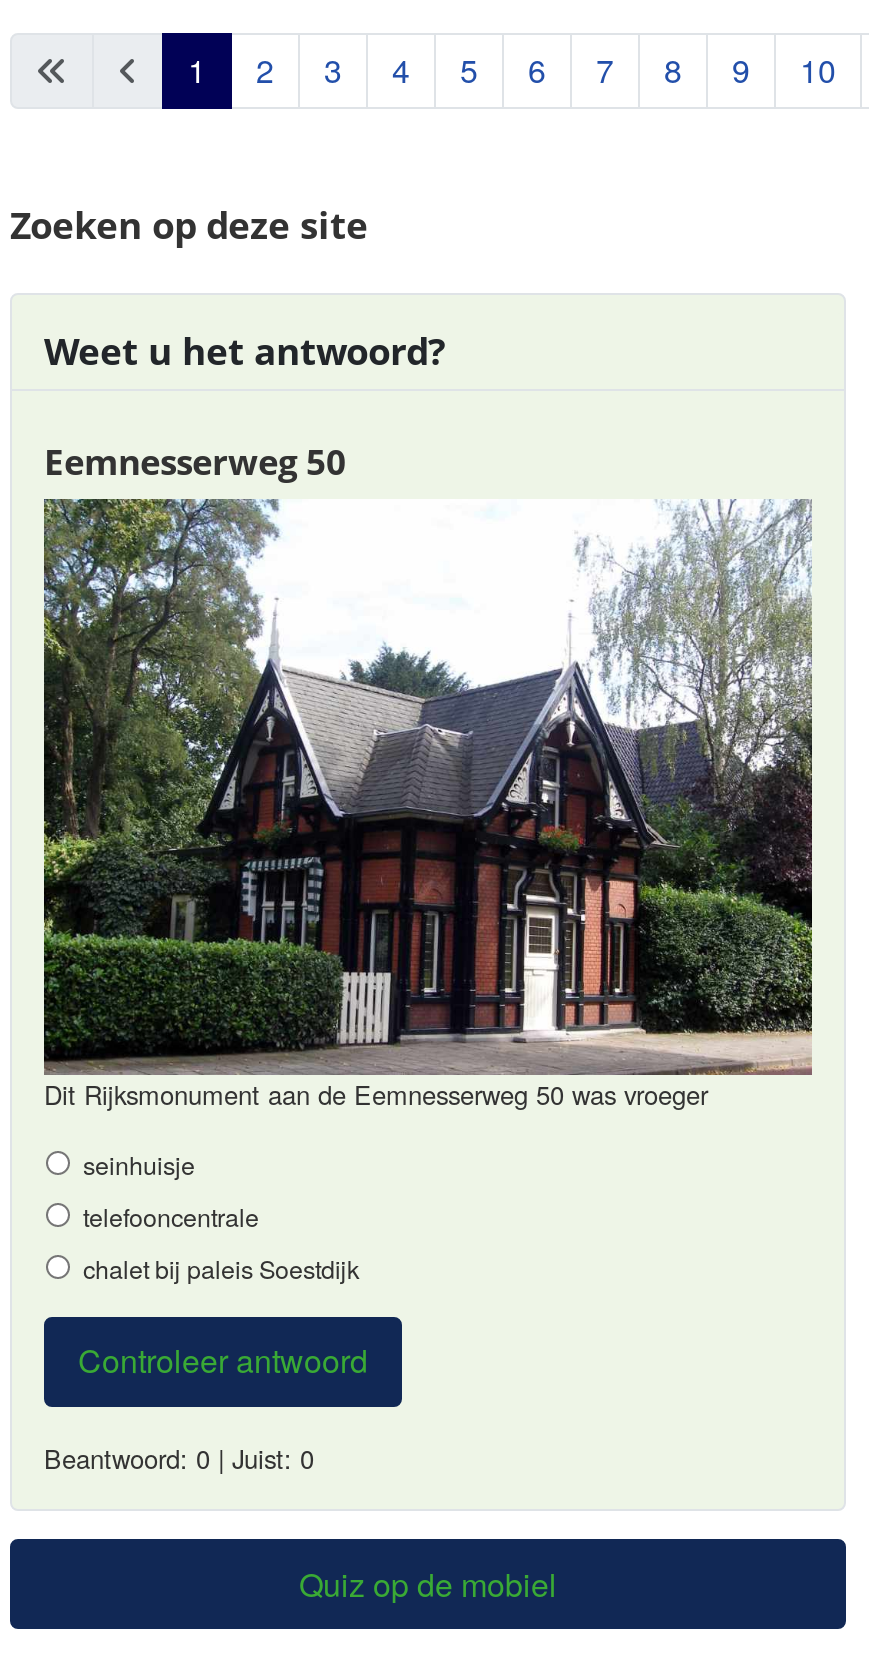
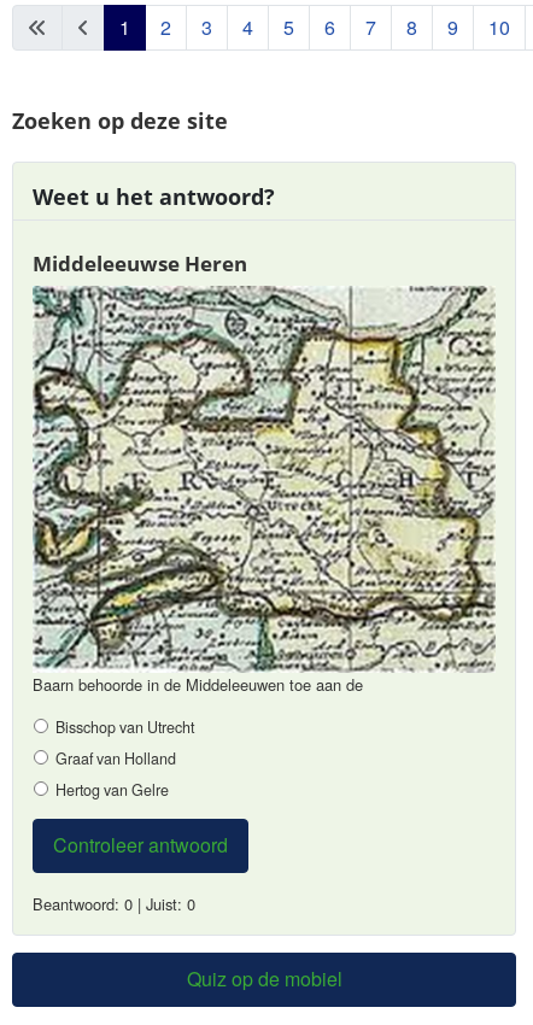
- Eemnesserweg 50
+ Middeleeuwse Heren

- [image]
- Dit Rijksmonument aan de Eemnesserweg 50 was vroeger
+ [image]
+ Baarn behoorde in de Middeleeuwen toe aan de

- seinhuisje
- telefooncentrale
- chalet bij paleis Soestdijk
+ Bisschop van Utrecht
+ Graaf van Holland
+ Hertog van Gelre
